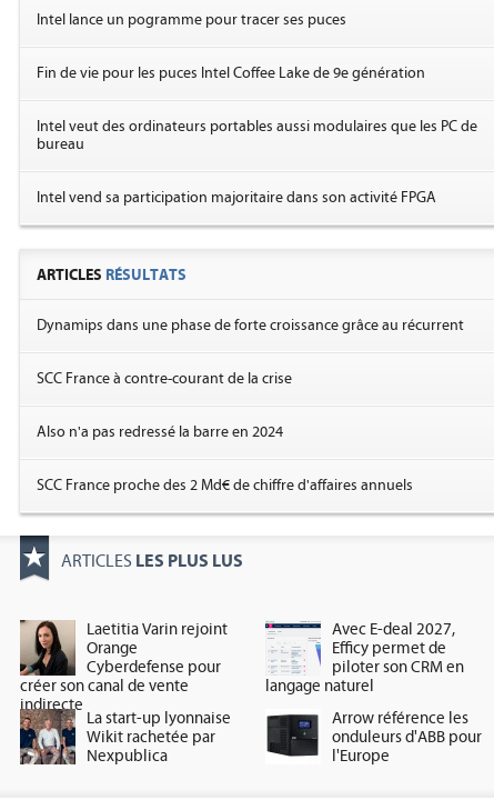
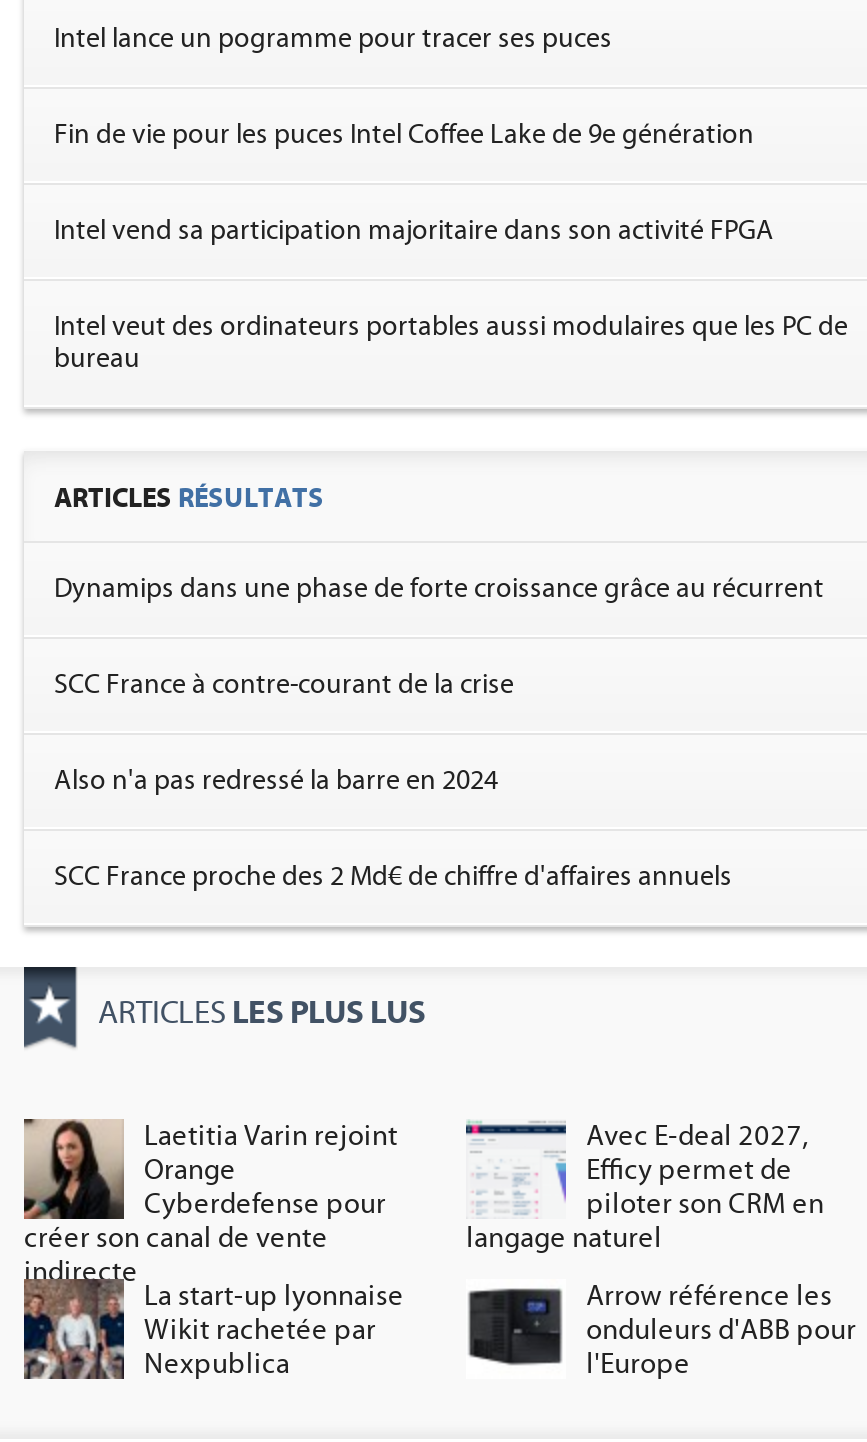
moved down: Intel veut des ordinateurs portables aussi modulaires que les PC de | bureau

moved up: Intel vend sa participation majoritaire dans son activité FPGA
